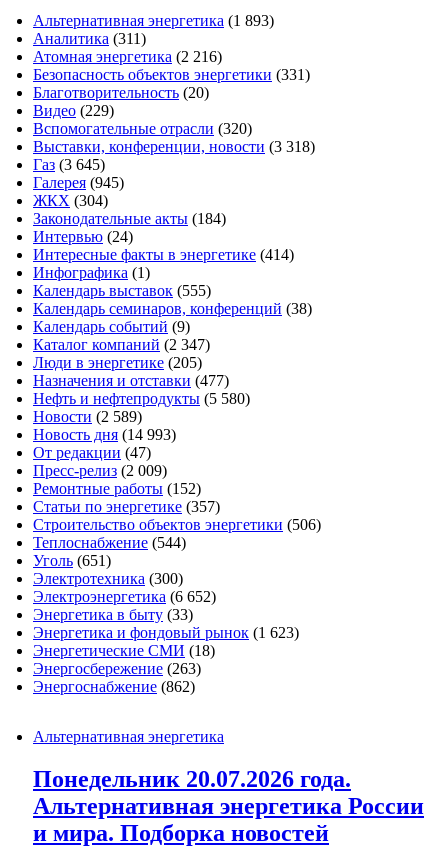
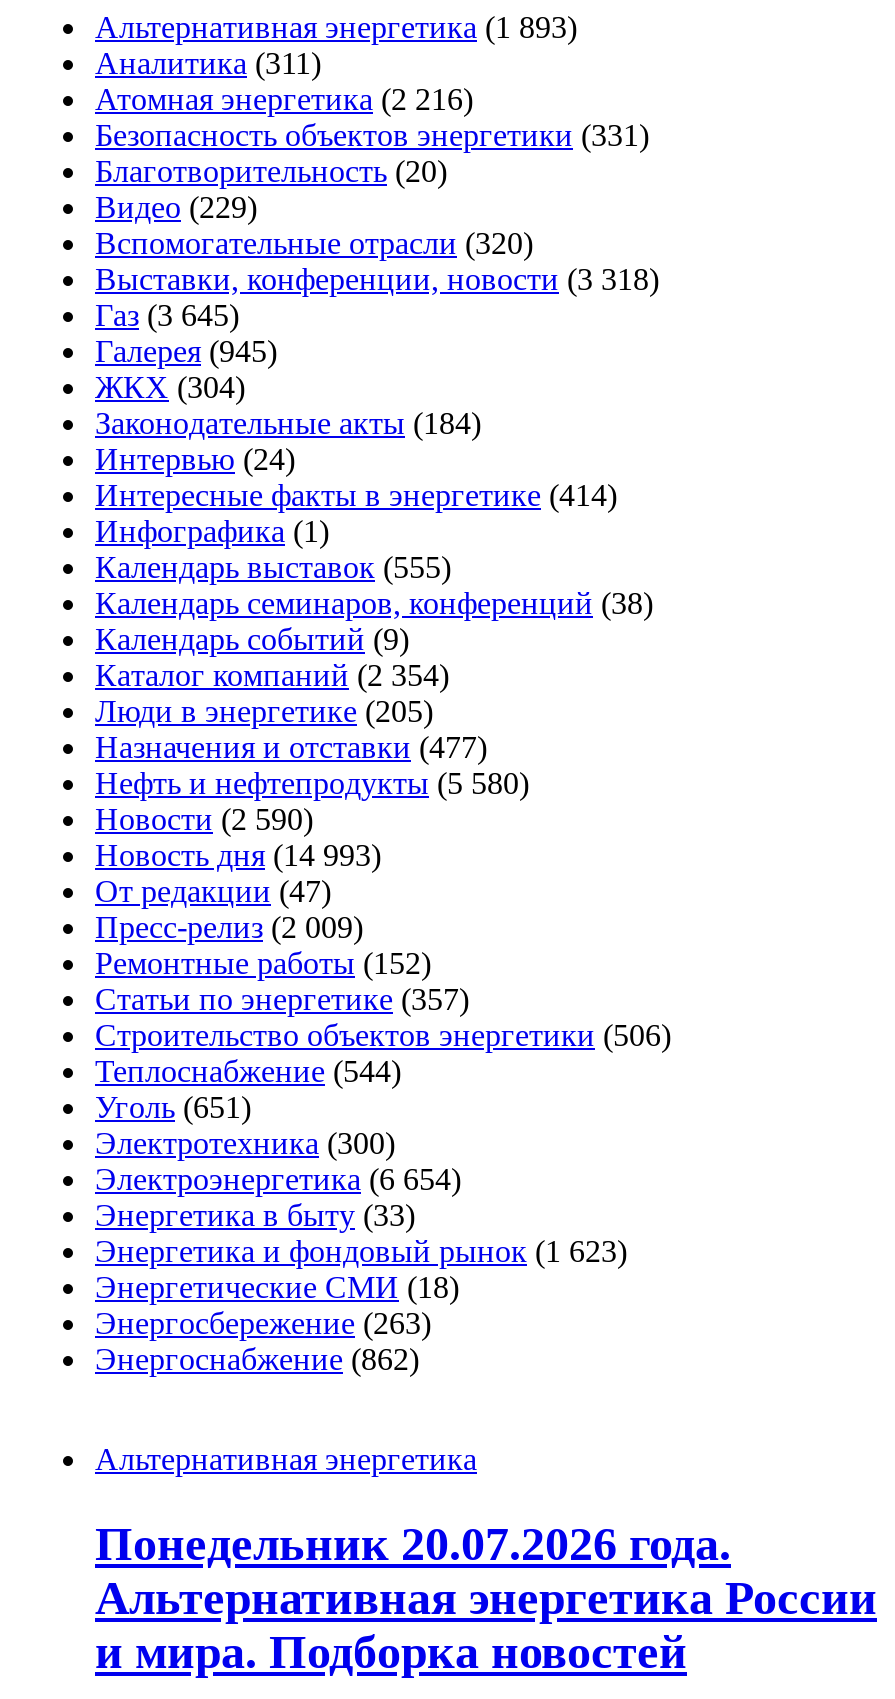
- Каталог компаний (2 347)
+ Каталог компаний (2 354)

- Новости (2 589)
+ Новости (2 590)

- Электроэнергетика (6 652)
+ Электроэнергетика (6 654)
